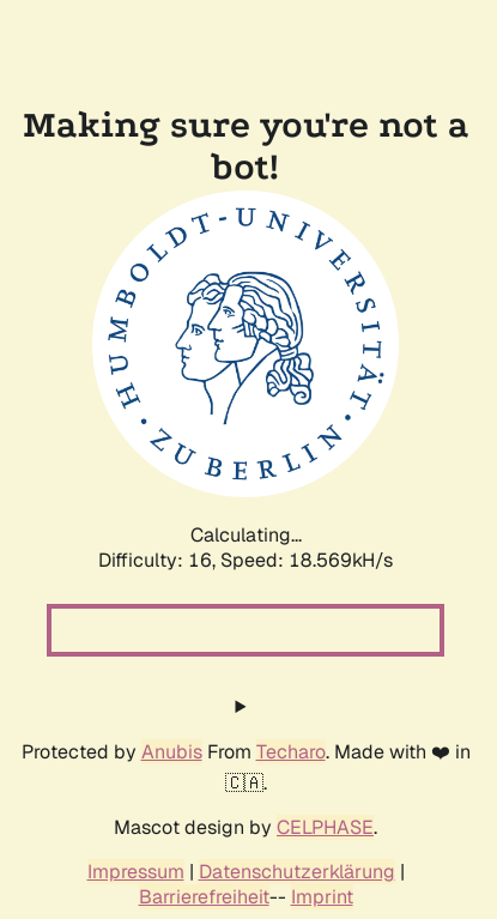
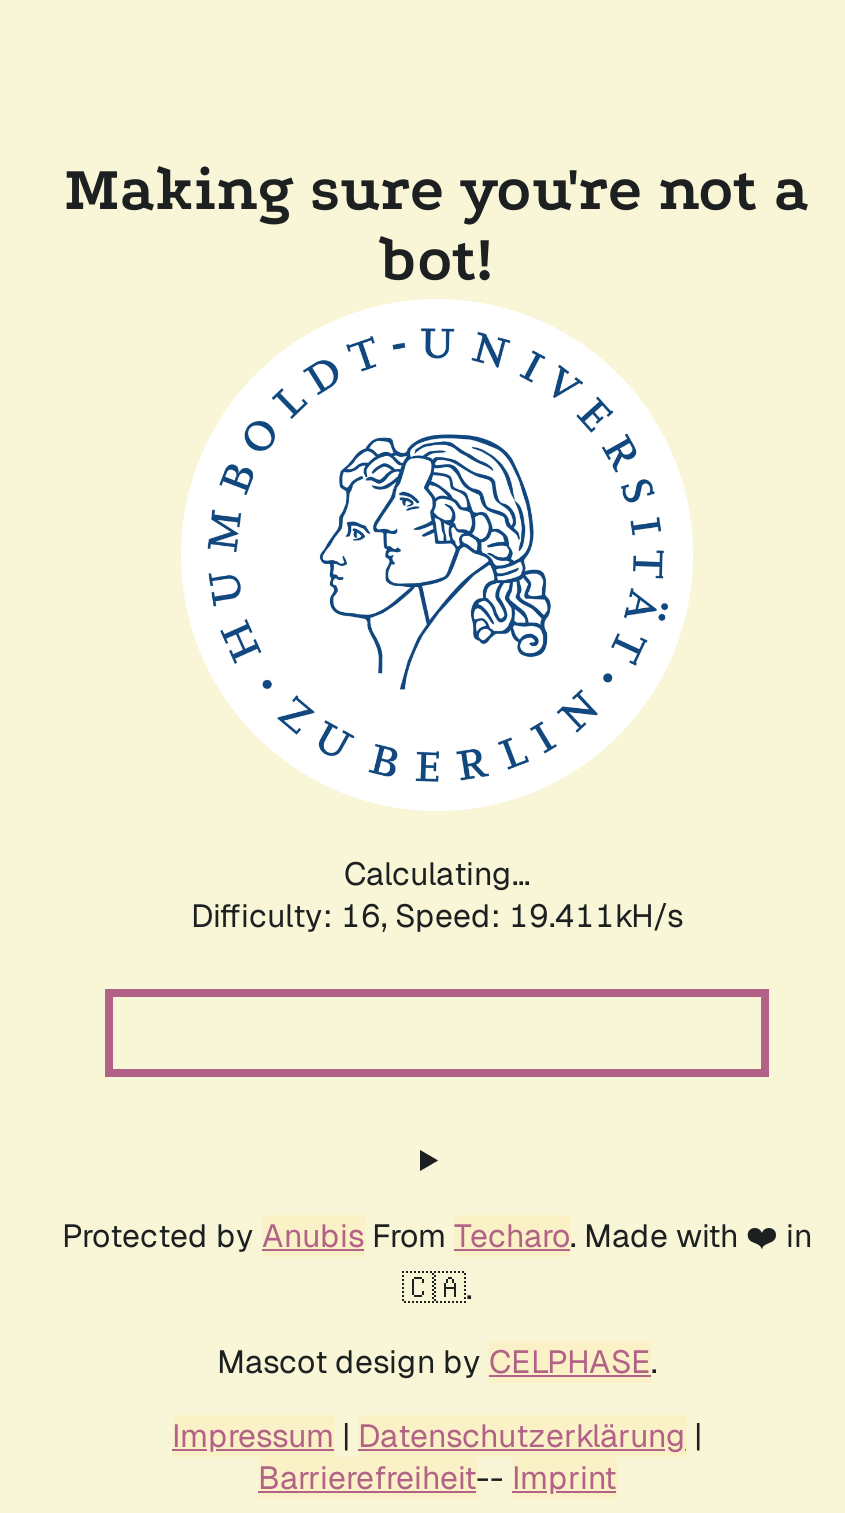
- Difficulty: 16, Speed: 18.569kH/s
+ Difficulty: 16, Speed: 19.411kH/s
